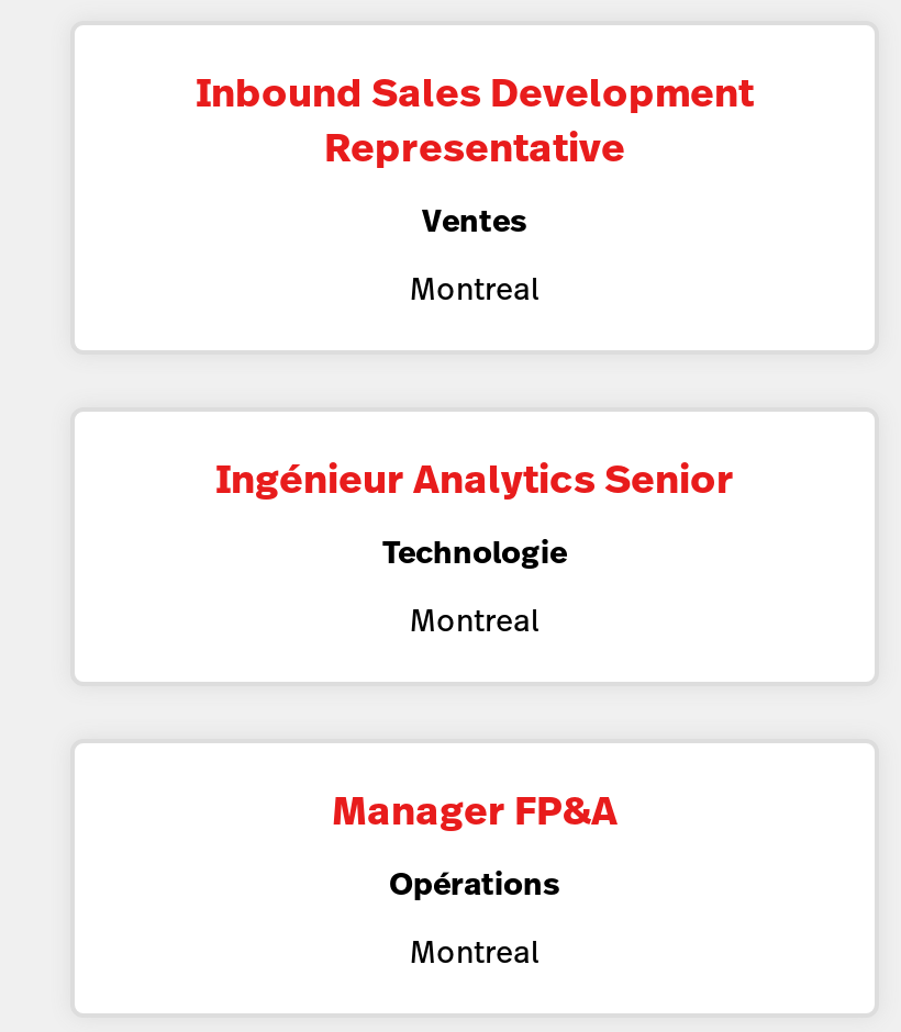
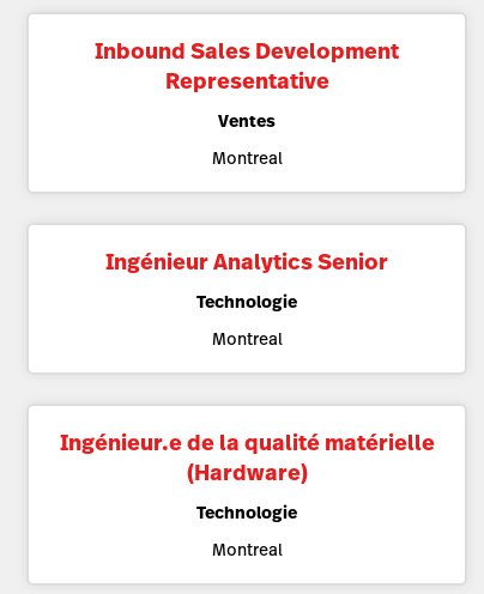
- Manager FP&A
- Opérations
+ Ingénieur.e de la qualité matérielle
+ (Hardware)
+ Technologie
